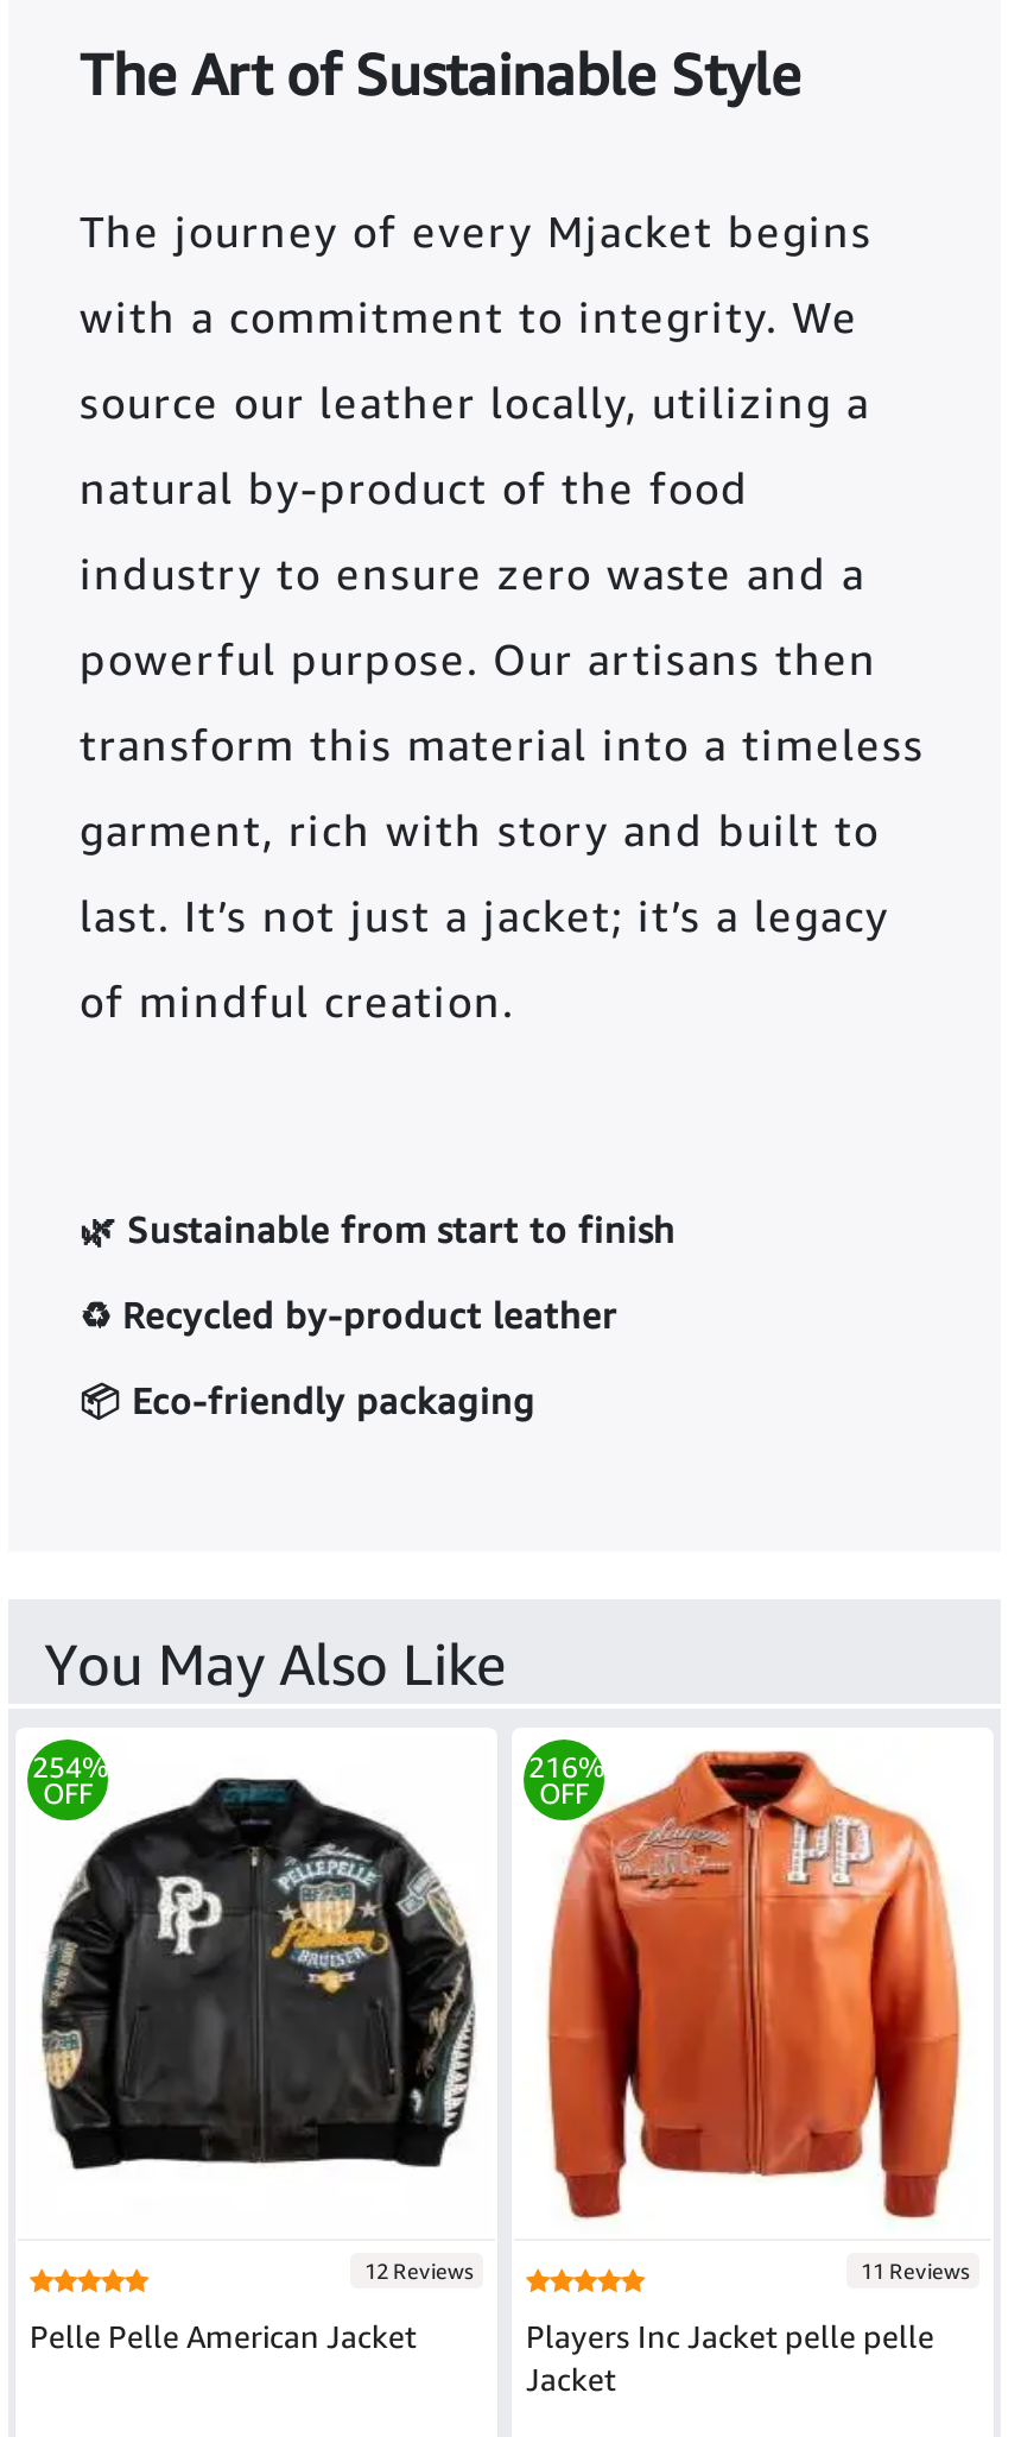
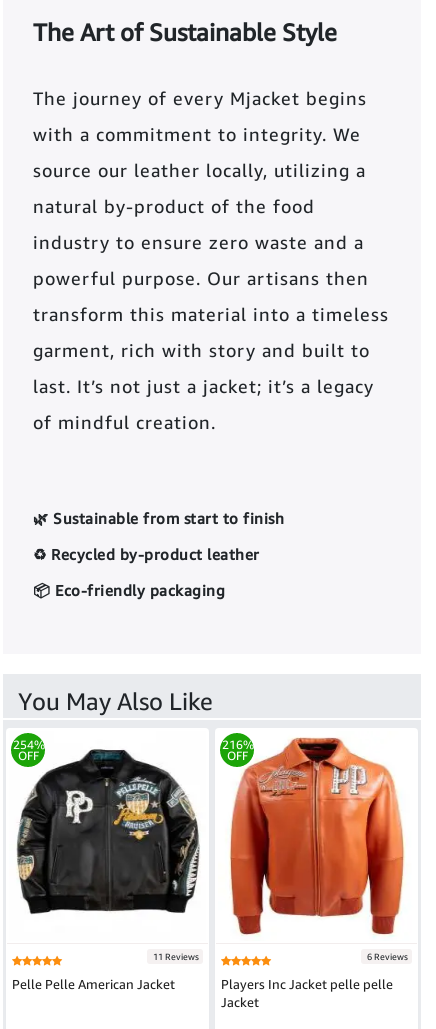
- 12 Reviews
+ 11 Reviews

- 11 Reviews
+ 6 Reviews
